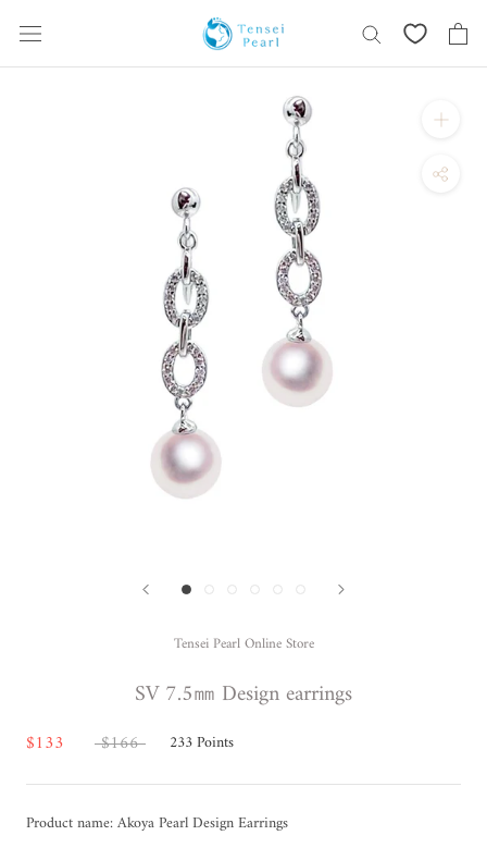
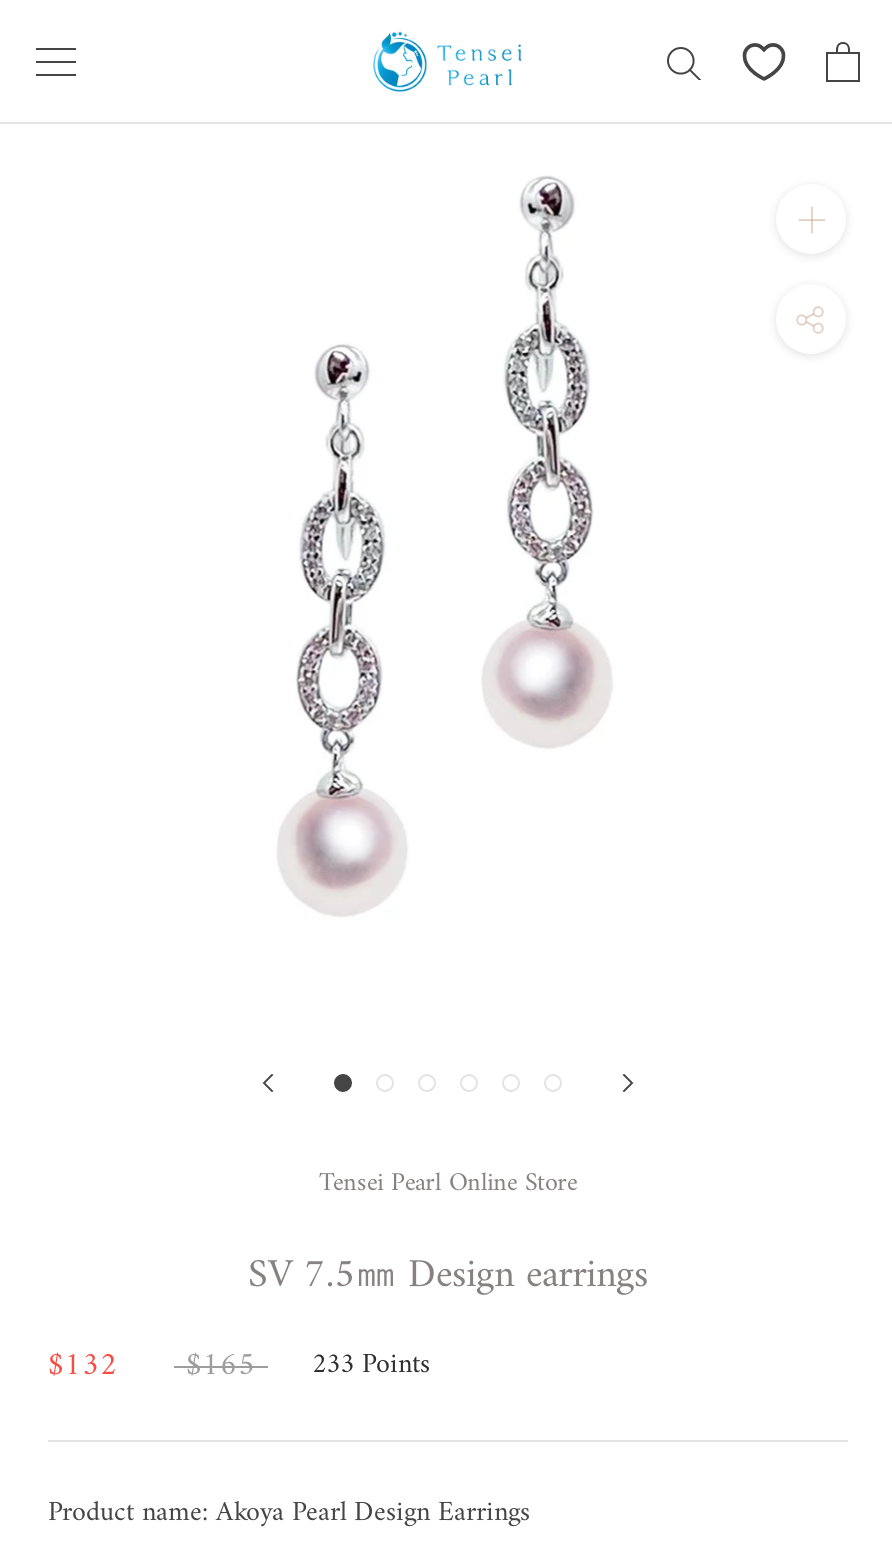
- $133
+ $132

- $166
+ $165
